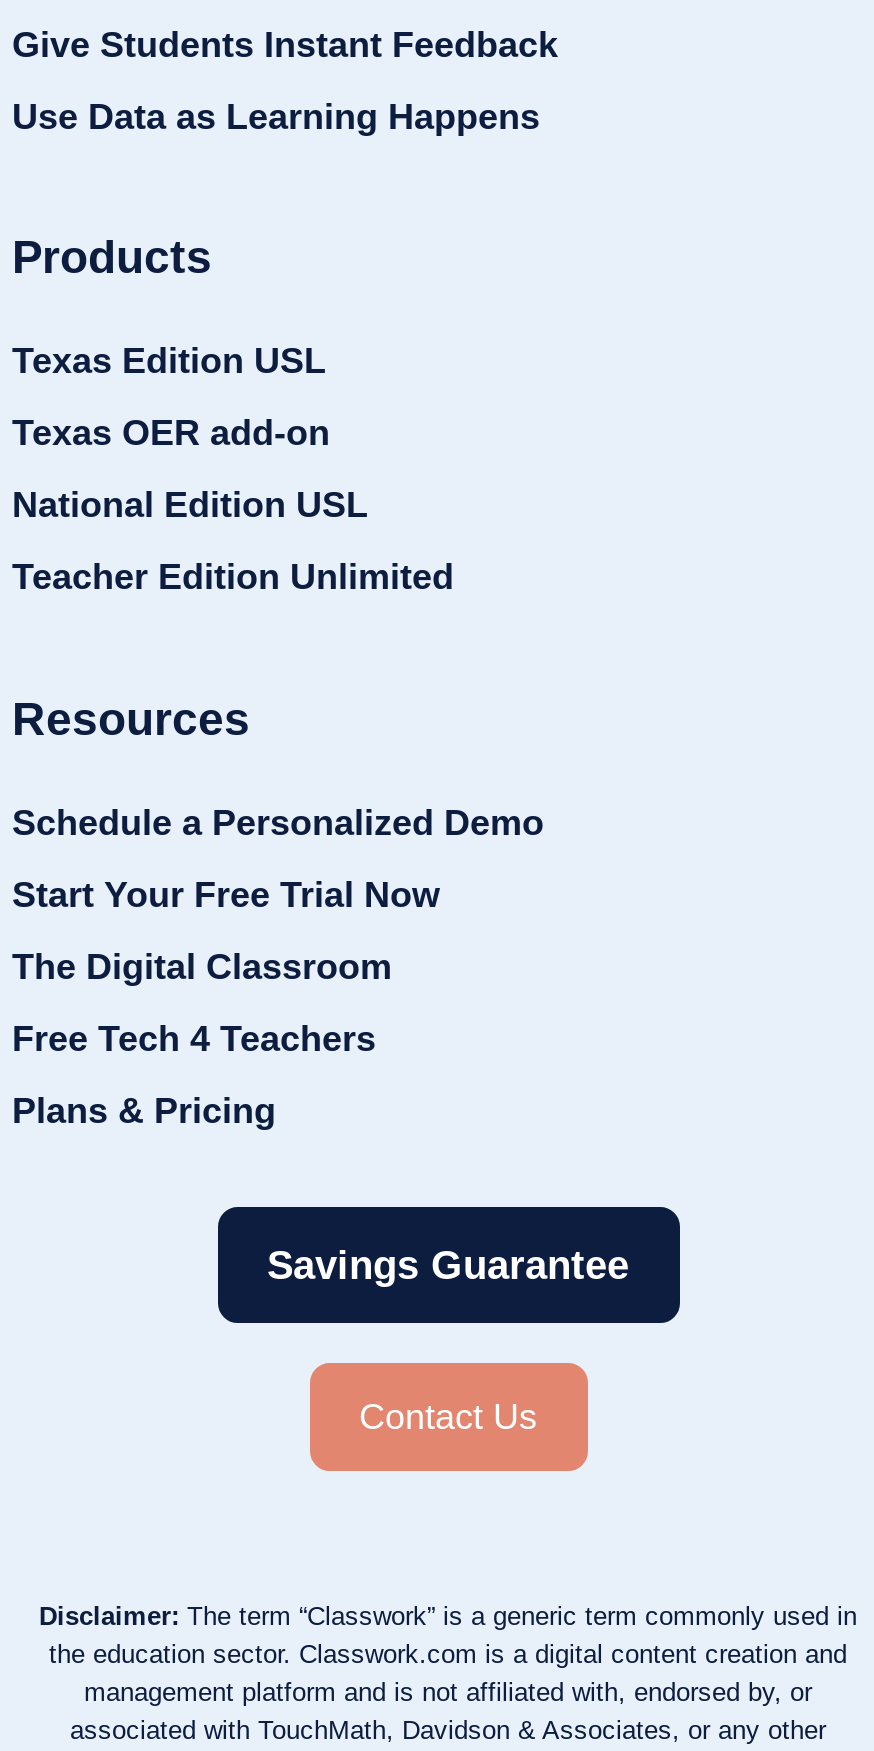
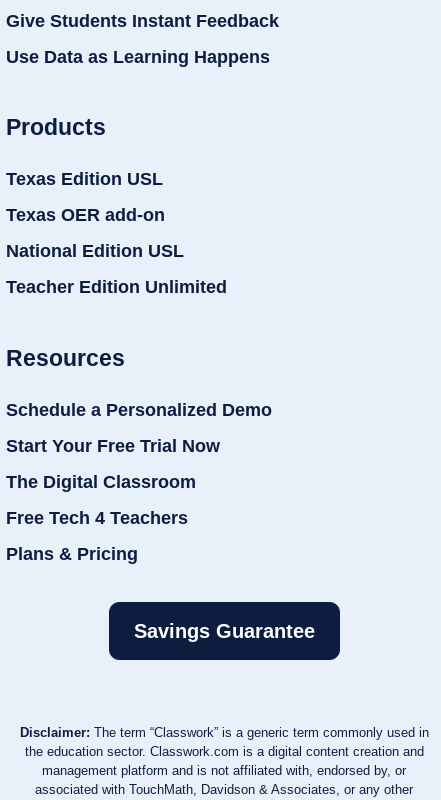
- Contact Us
